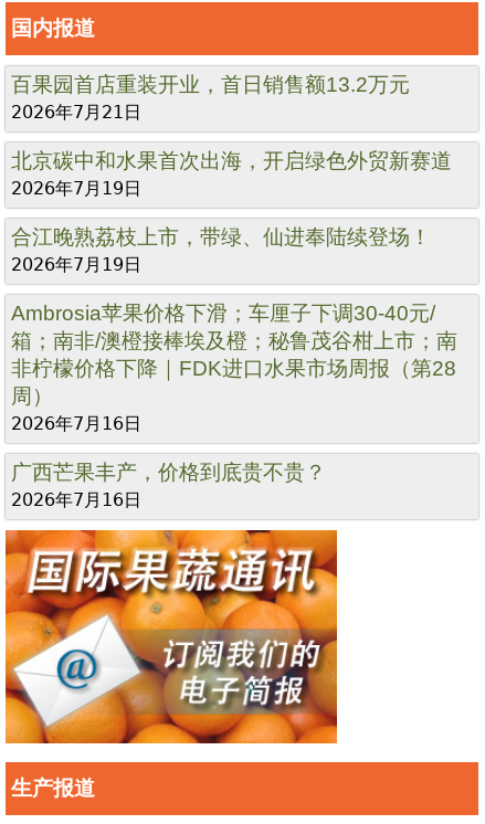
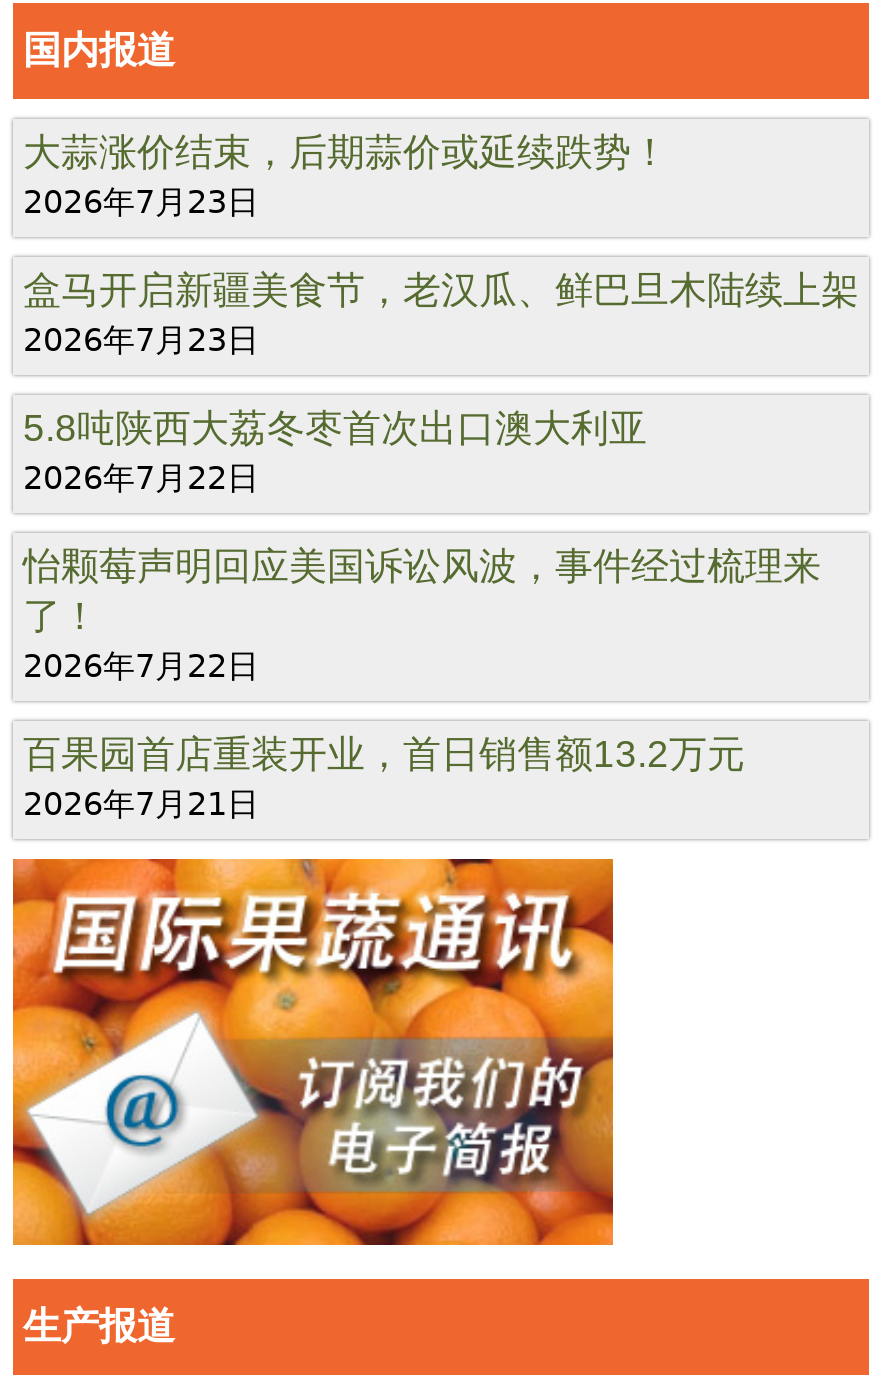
+ 大蒜涨价结束，后期蒜价或延续跌势！
+ 2026年7月23日
+ 盒马开启新疆美食节，老汉瓜、鲜巴旦木陆续上架
+ 2026年7月23日
+ 5.8吨陕西大荔冬枣首次出口澳大利亚
+ 2026年7月22日
+ 怡颗莓声明回应美国诉讼风波，事件经过梳理来
+ 了！
+ 2026年7月22日

moved down: 百果园首店重装开业，首日销售额13.2万元 | 2026年7月21日

- 北京碳中和水果首次出海，开启绿色外贸新赛道
- 2026年7月19日
- 合江晚熟荔枝上市，带绿、仙进奉陆续登场！
- 2026年7月19日
- Ambrosia苹果价格下滑；车厘子下调30-40元/
- 箱；南非/澳橙接棒埃及橙；秘鲁茂谷柑上市；南
- 非柠檬价格下降｜FDK进口水果市场周报（第28
- 周）
- 2026年7月16日
- 广西芒果丰产，价格到底贵不贵？
- 2026年7月16日
